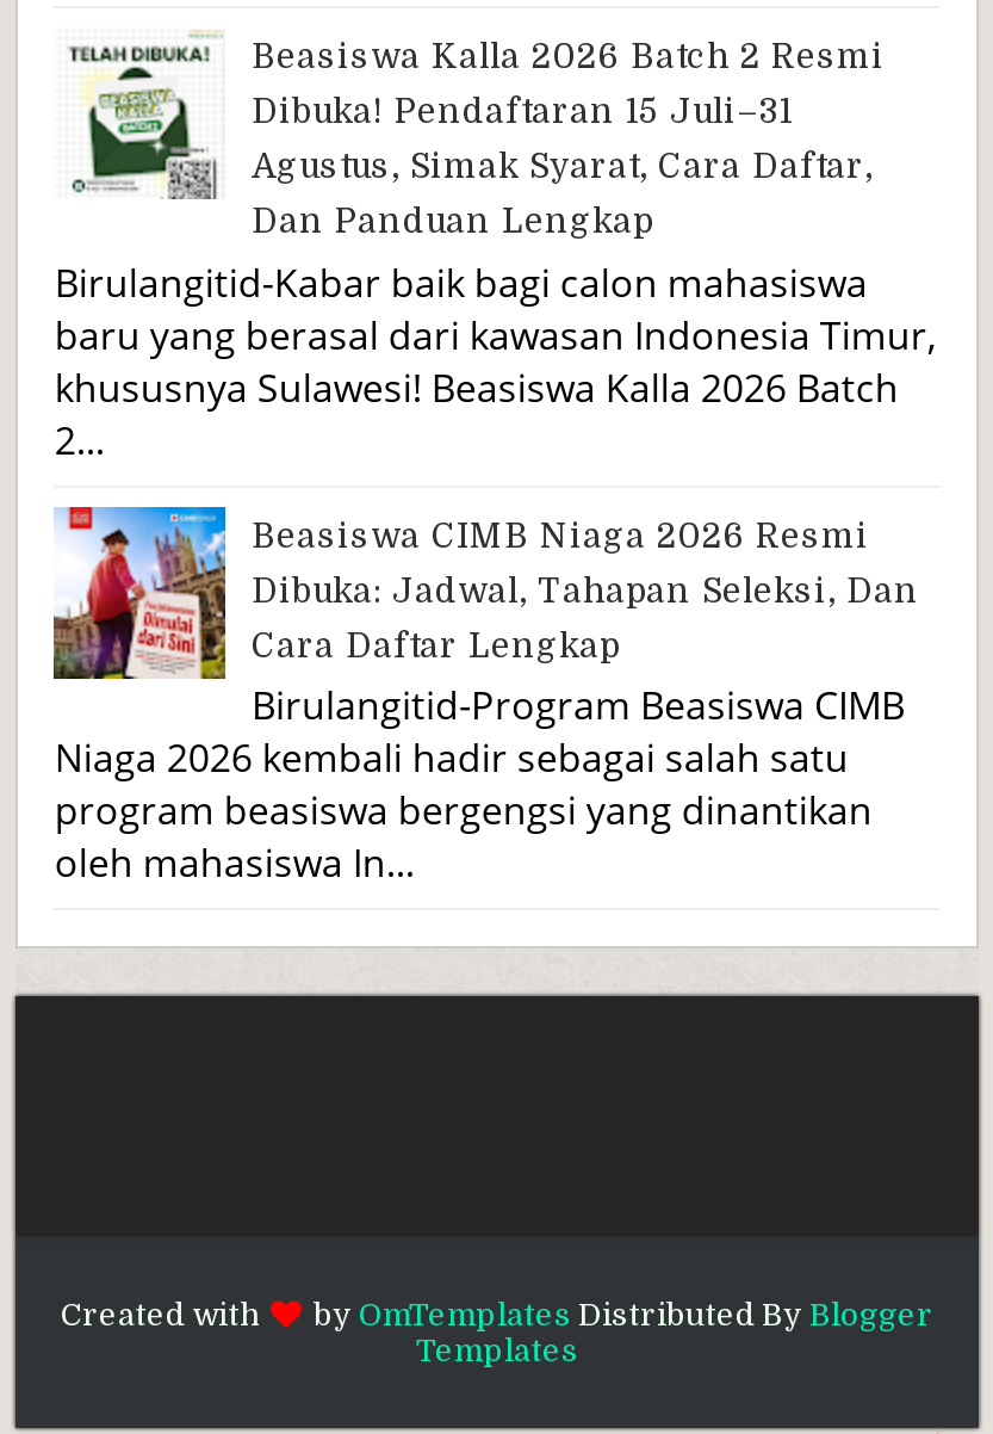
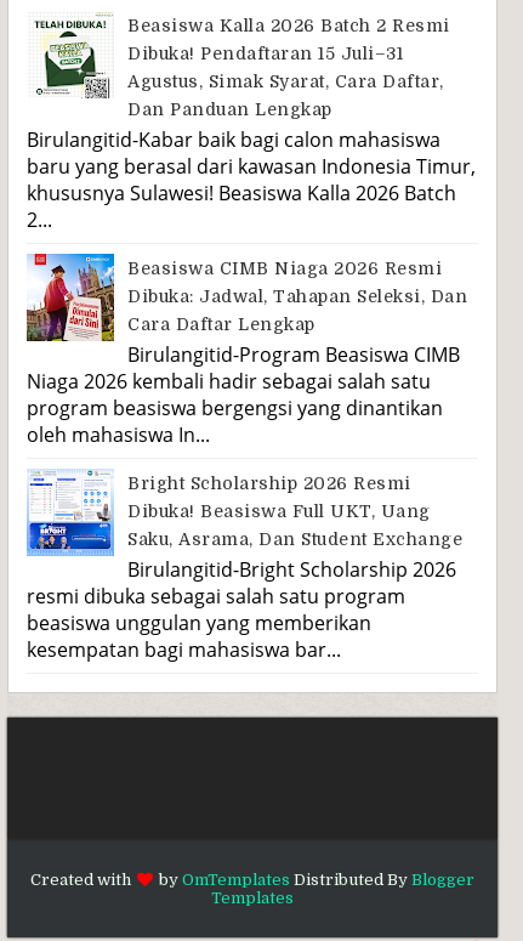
+ [image]
+ Bright Scholarship 2026 Resmi
+ Dibuka! Beasiswa Full UKT, Uang
+ Saku, Asrama, Dan Student Exchange
+ Birulangitid-Bright Scholarship 2026
+ resmi dibuka sebagai salah satu program
+ beasiswa unggulan yang memberikan
+ kesempatan bagi mahasiswa bar...
